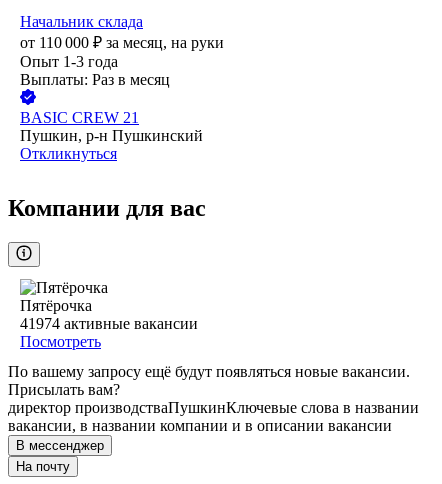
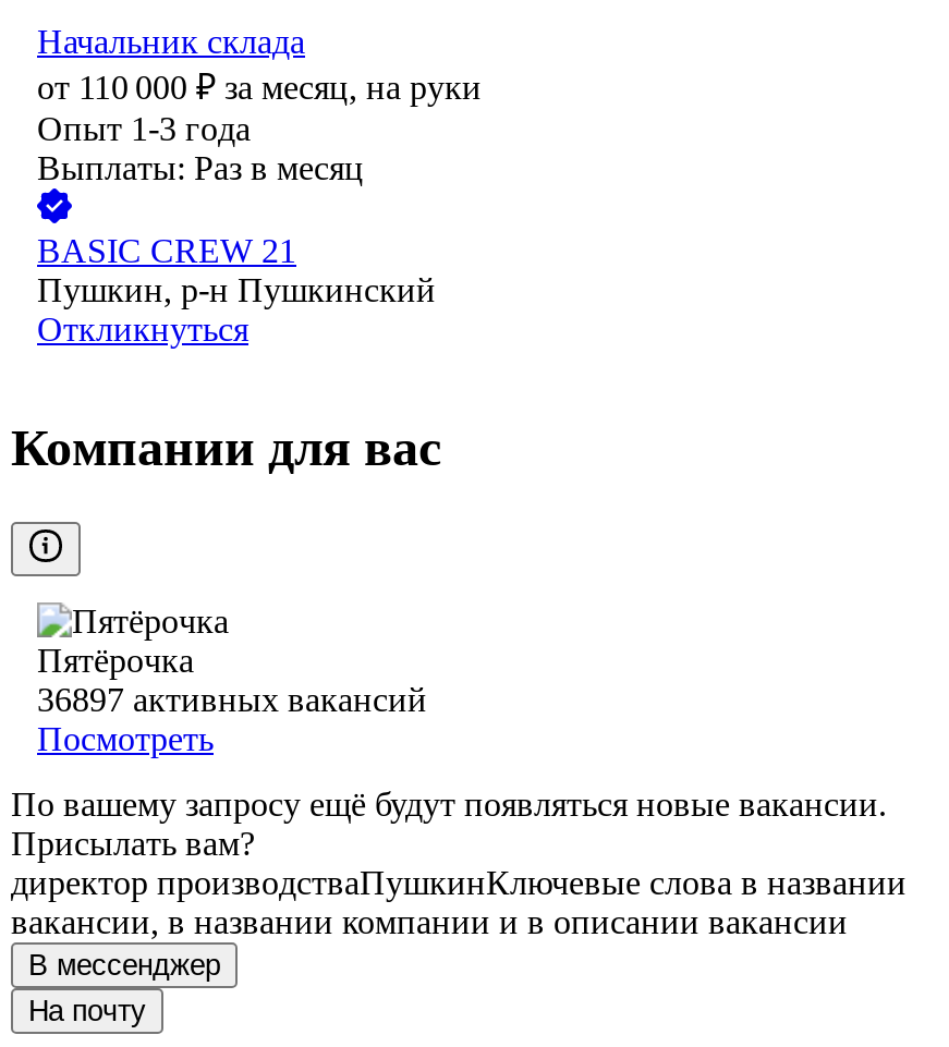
- 41974 активные вакансии
+ 36897 активных вакансий
